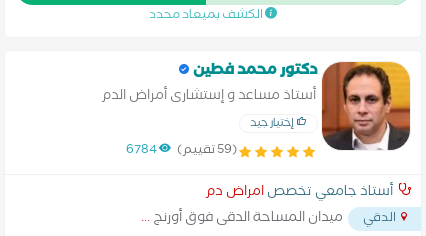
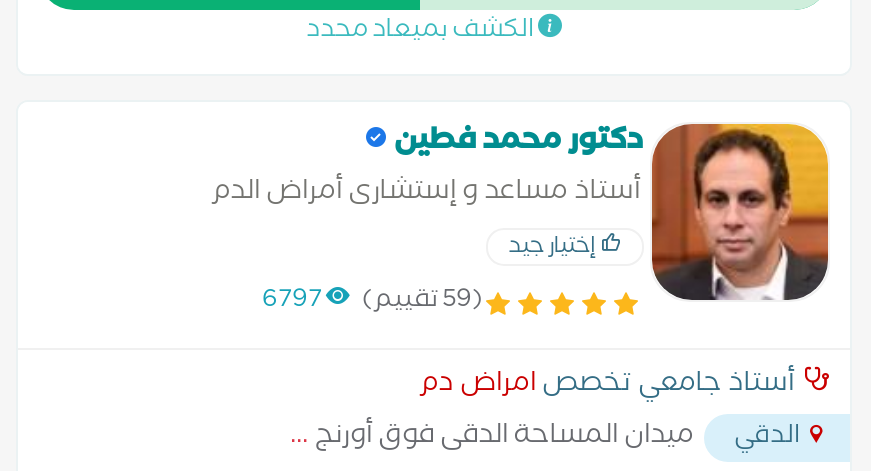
- 6784
+ 6797
